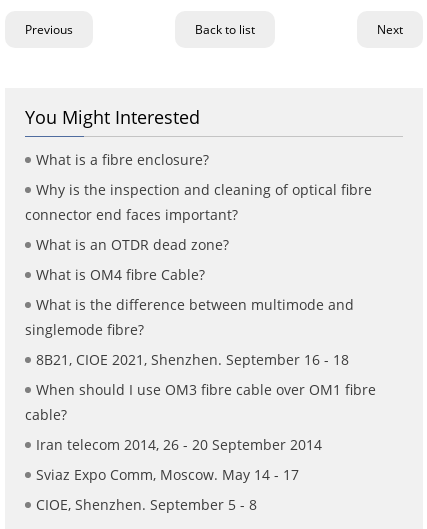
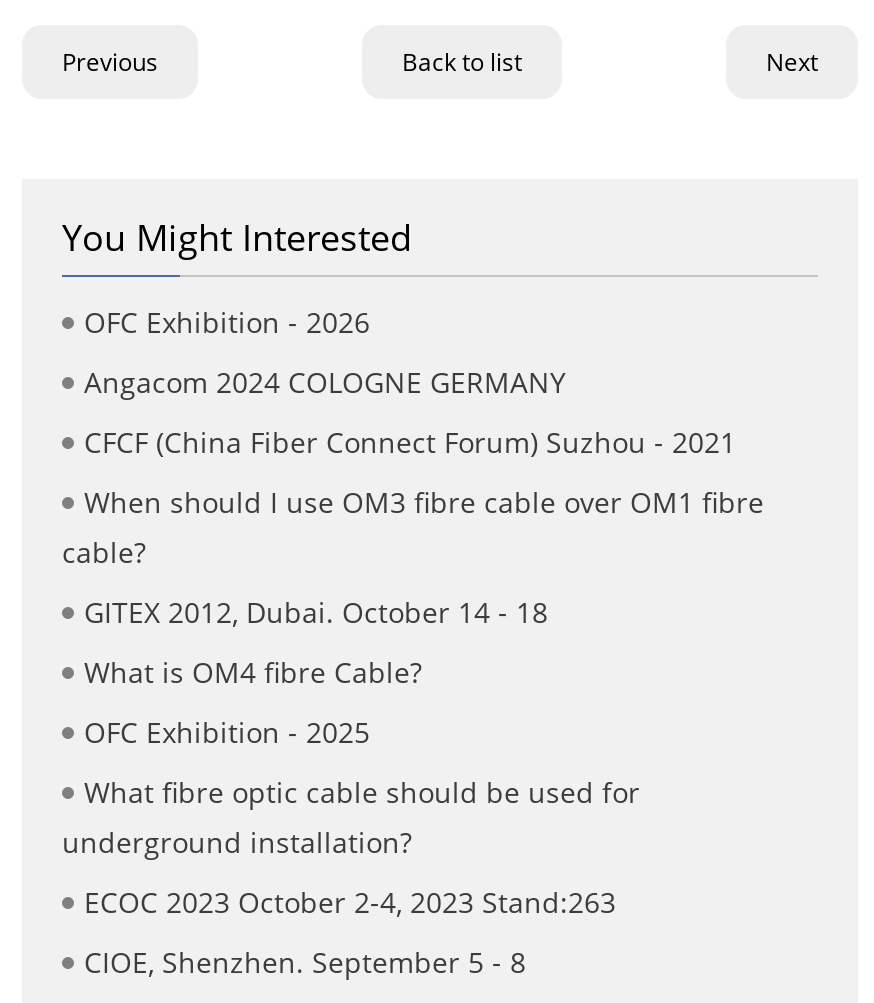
- What is a fibre enclosure?
- Why is the inspection and cleaning of optical fibre
- connector end faces important?
- What is an OTDR dead zone?
- What is the difference between multimode and
- singlemode fibre?
- 8B21, CIOE 2021, Shenzhen. September 16 - 18
+ OFC Exhibition - 2026
+ Angacom 2024 COLOGNE GERMANY
+ CFCF (China Fiber Connect Forum) Suzhou - 2021

moved down: What is OM4 fibre Cable?

moved up: When should I use OM3 fibre cable over OM1 fibre | cable?

- Iran telecom 2014, 26 - 20 September 2014
- Sviaz Expo Comm, Moscow. May 14 - 17
+ GITEX 2012, Dubai. October 14 - 18
+ OFC Exhibition - 2025
+ What fibre optic cable should be used for
+ underground installation?
+ ECOC 2023 October 2-4, 2023 Stand:263
